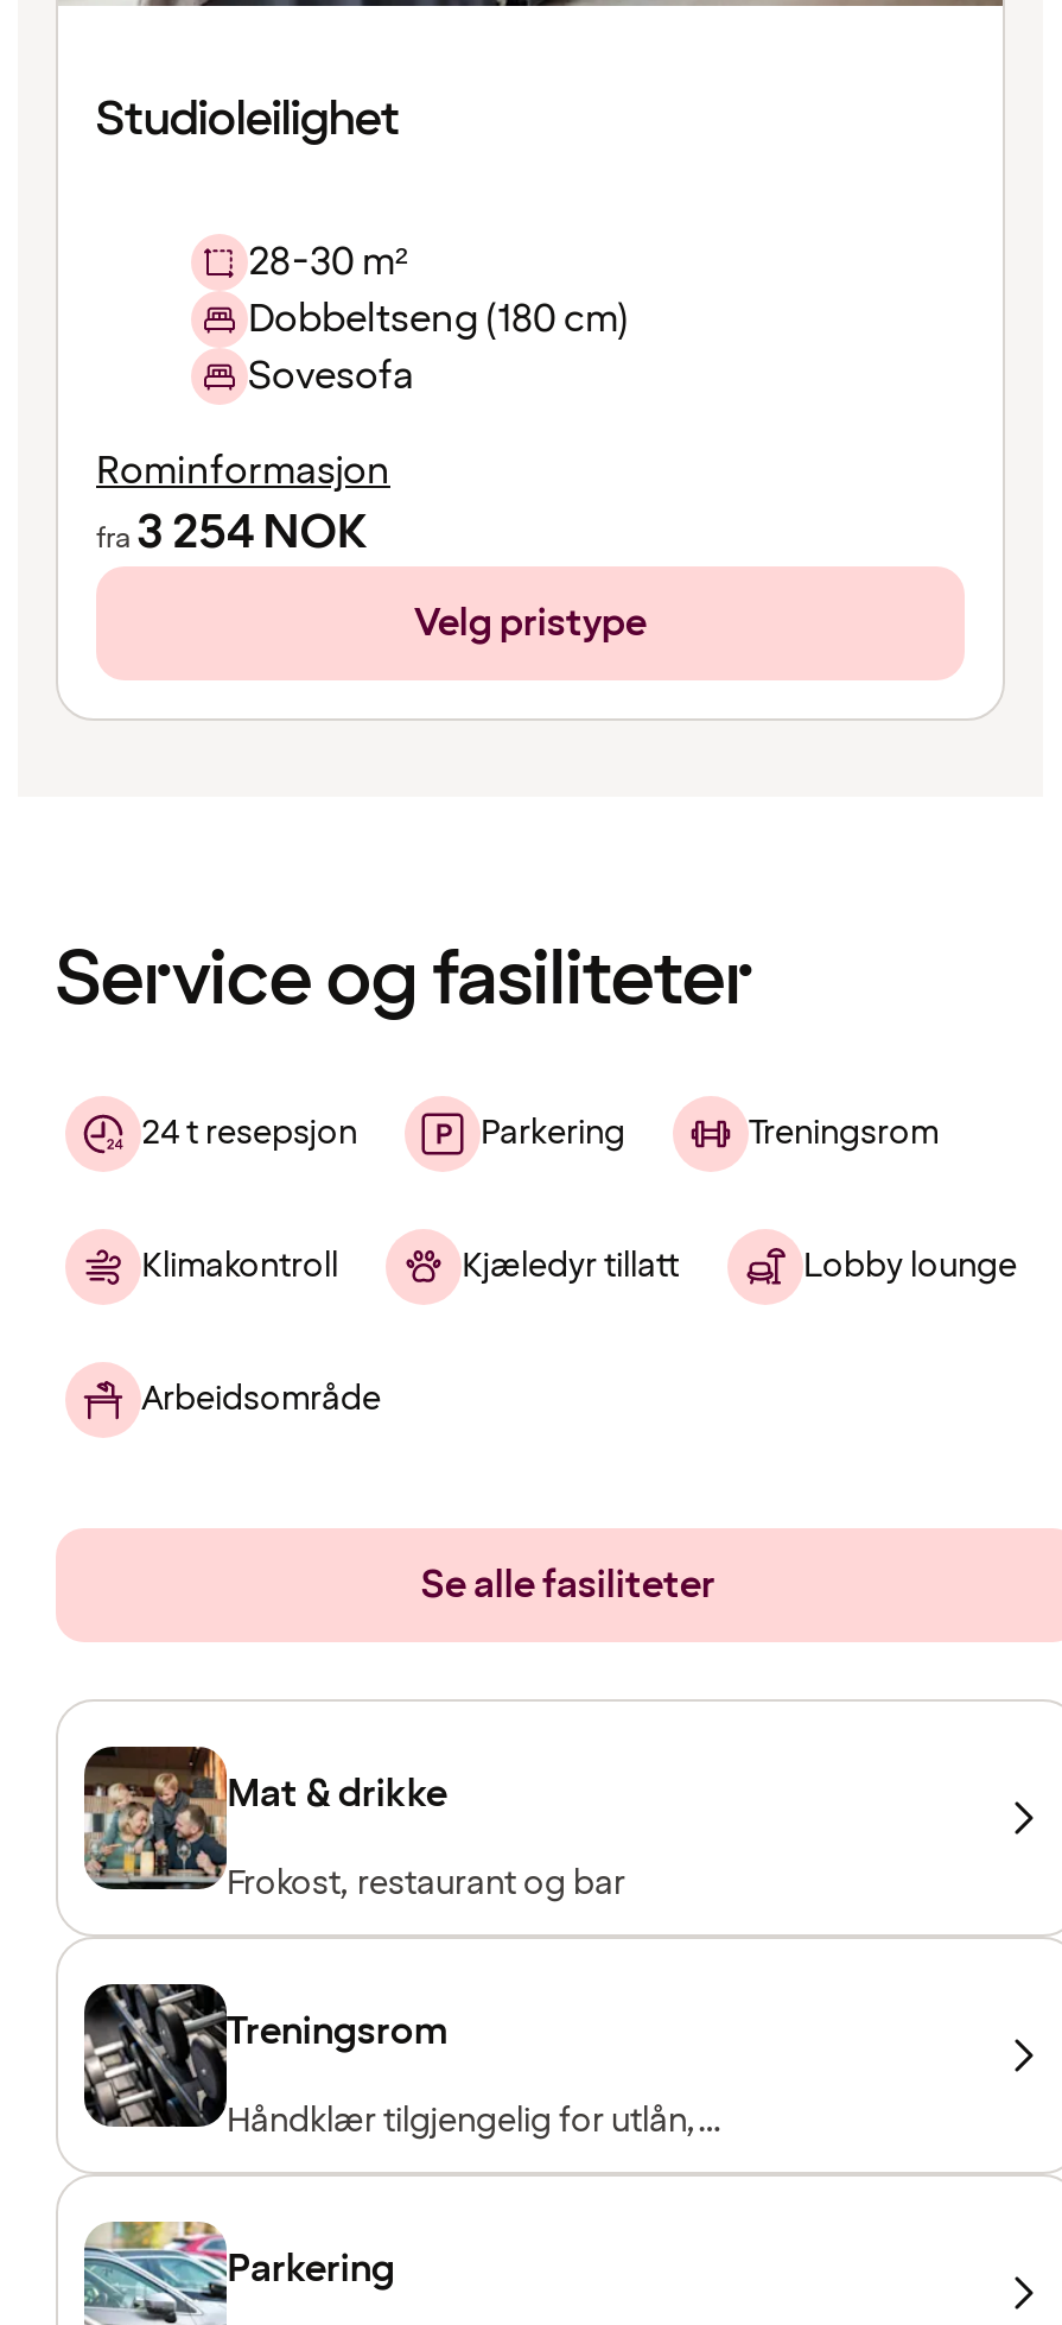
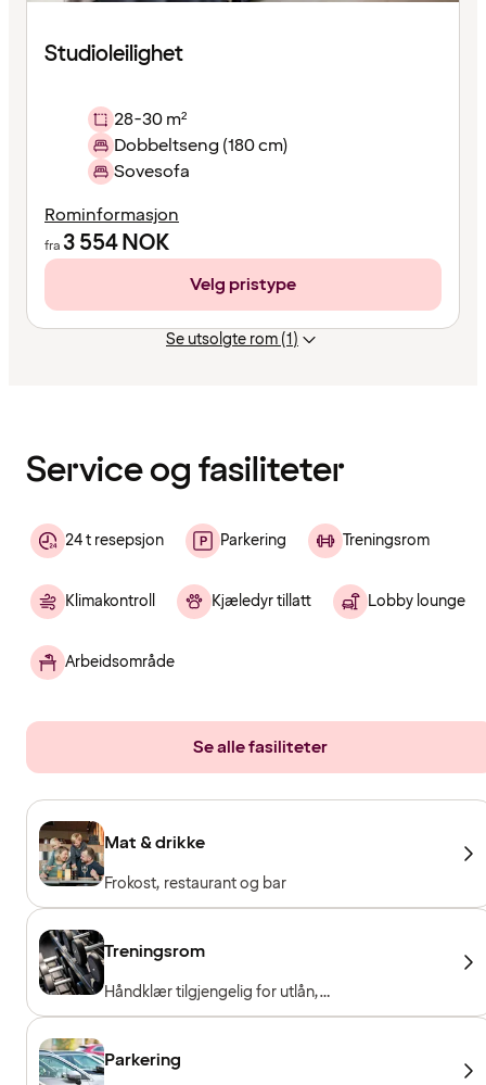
- fra3 254 NOK
+ fra3 554 NOK

+ Se utsolgte rom (1)
